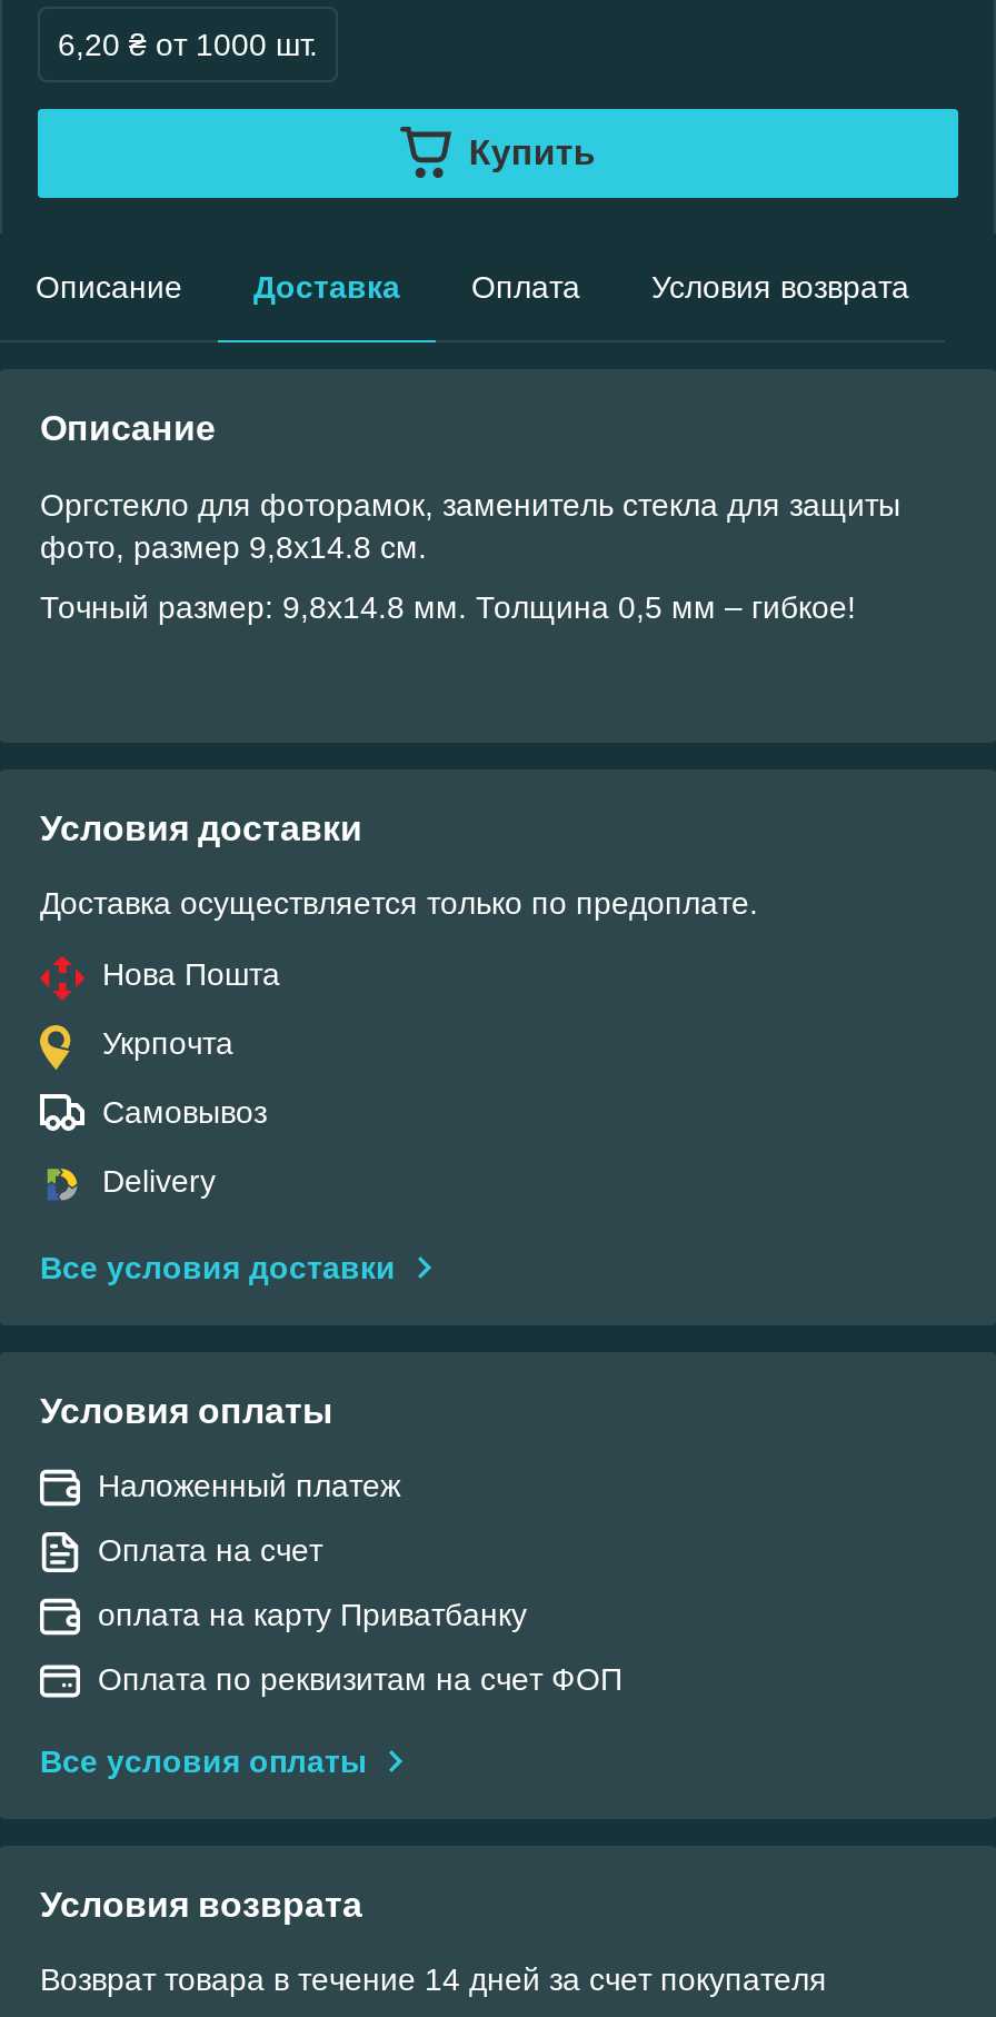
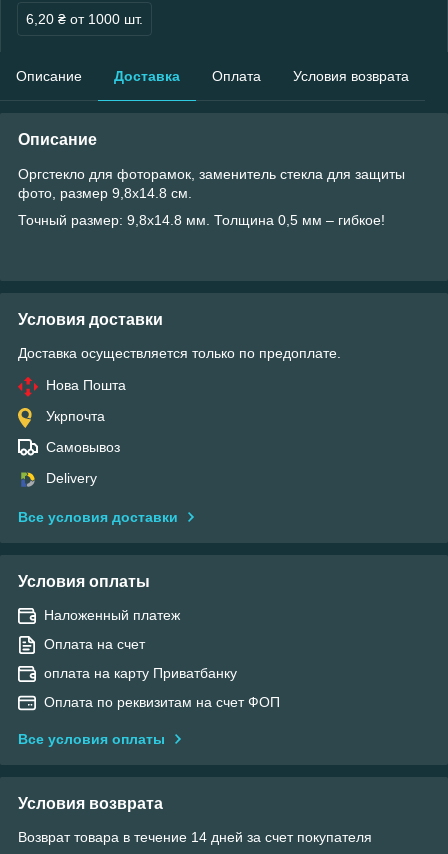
- Купить
